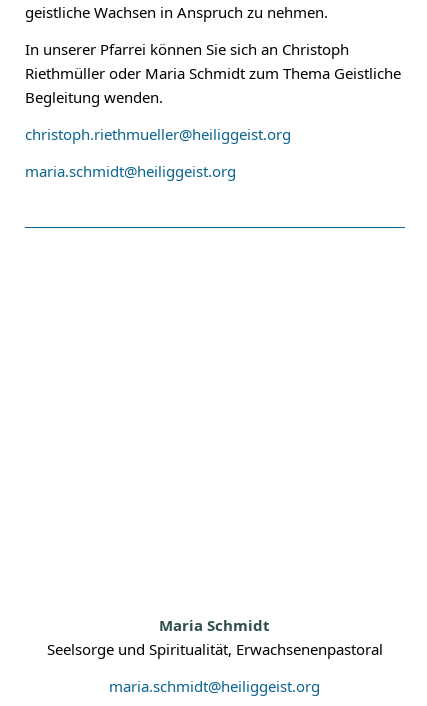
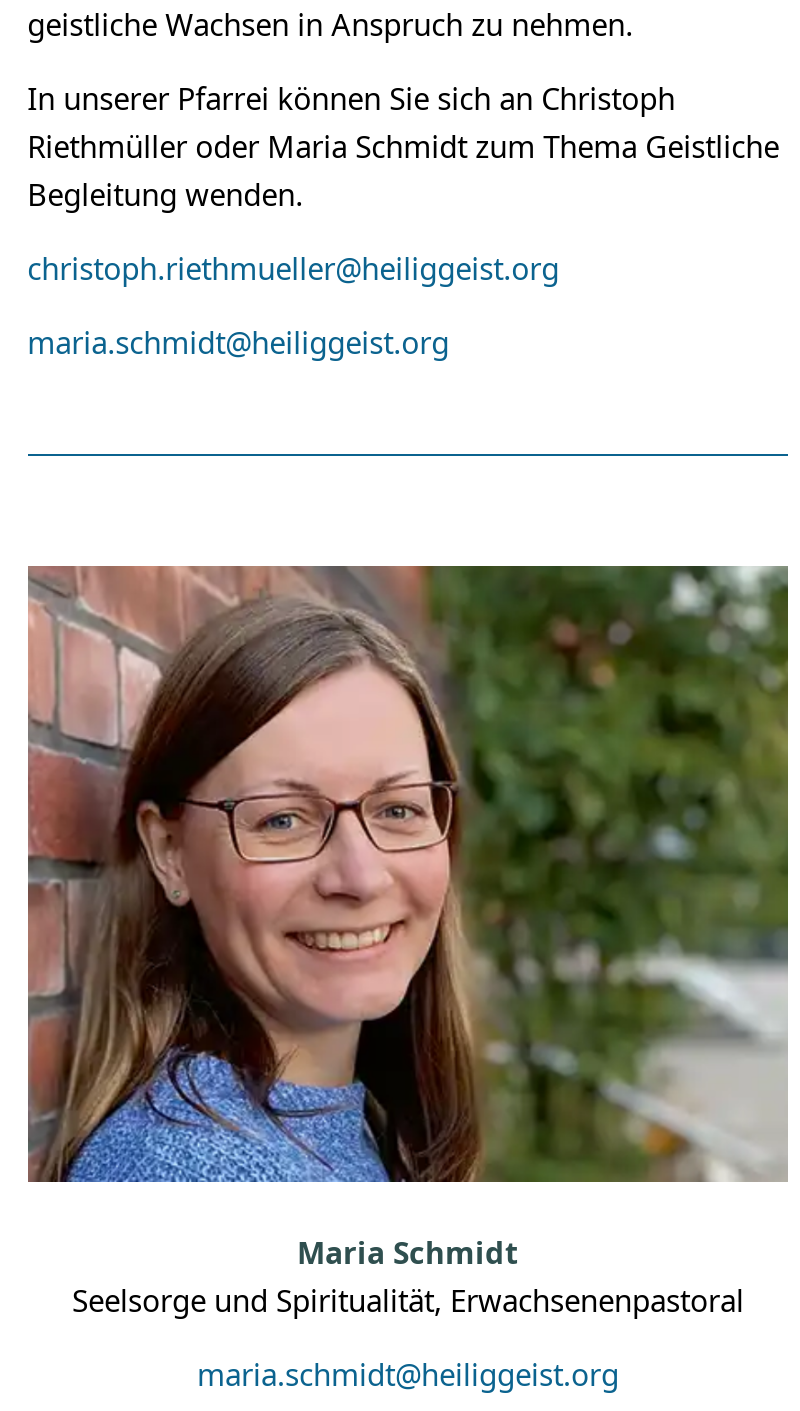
+ [image]
